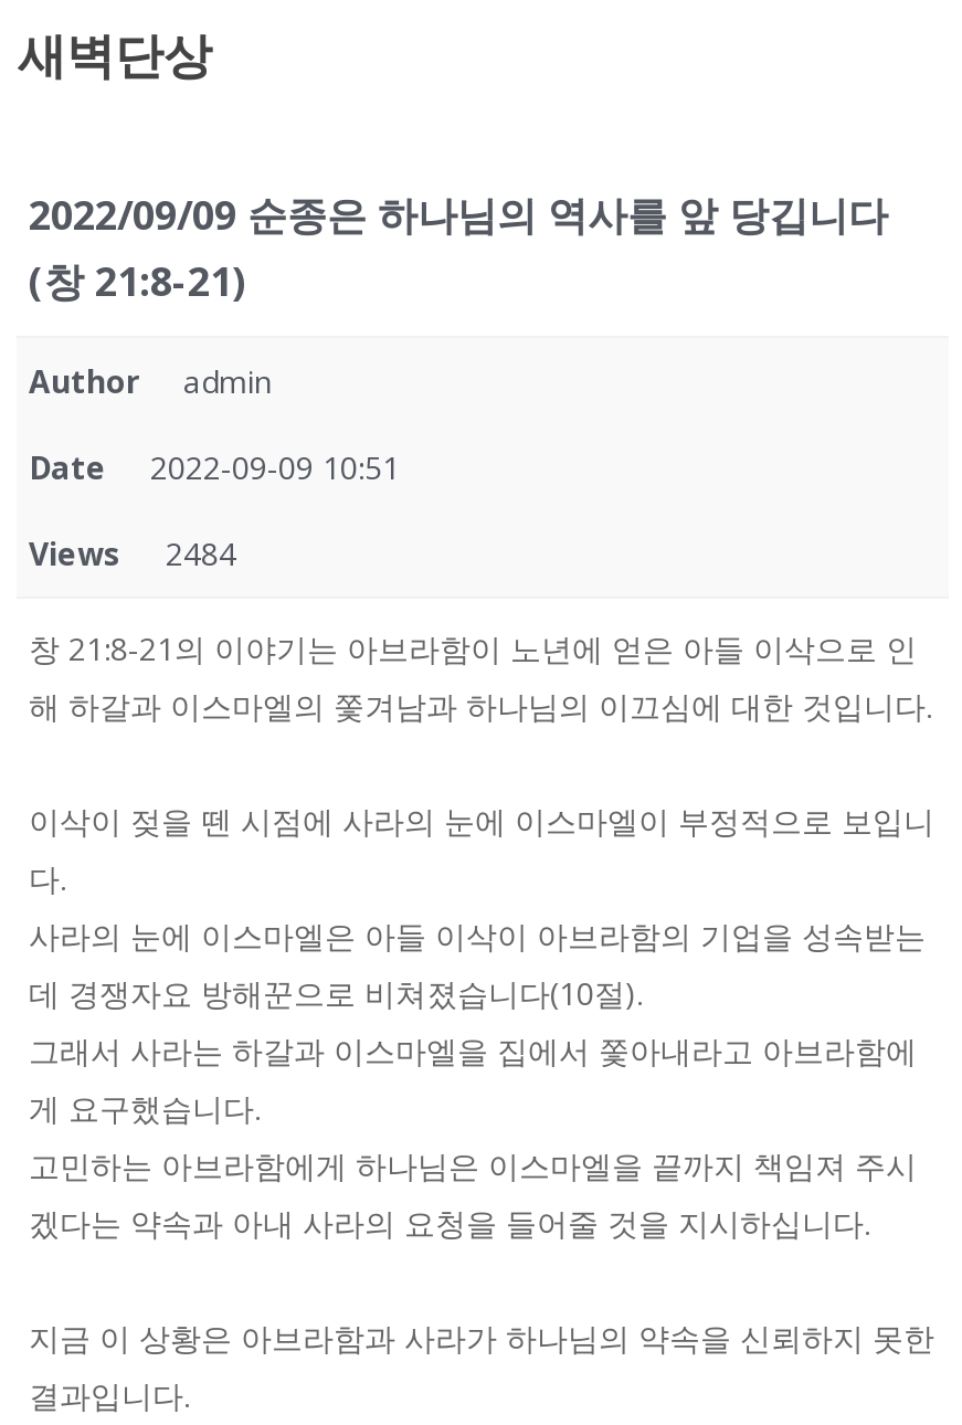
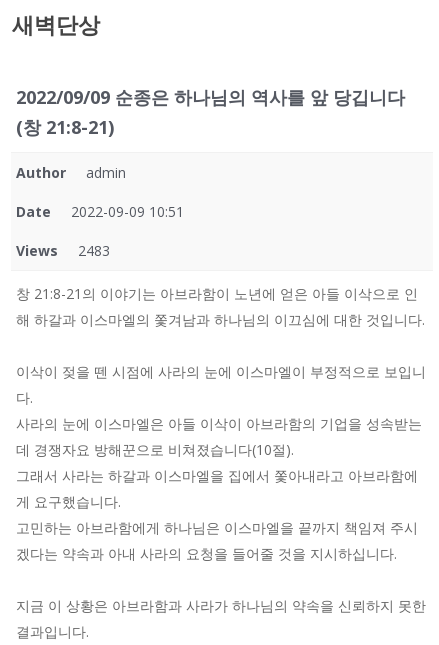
- Views 2484
+ Views 2483
